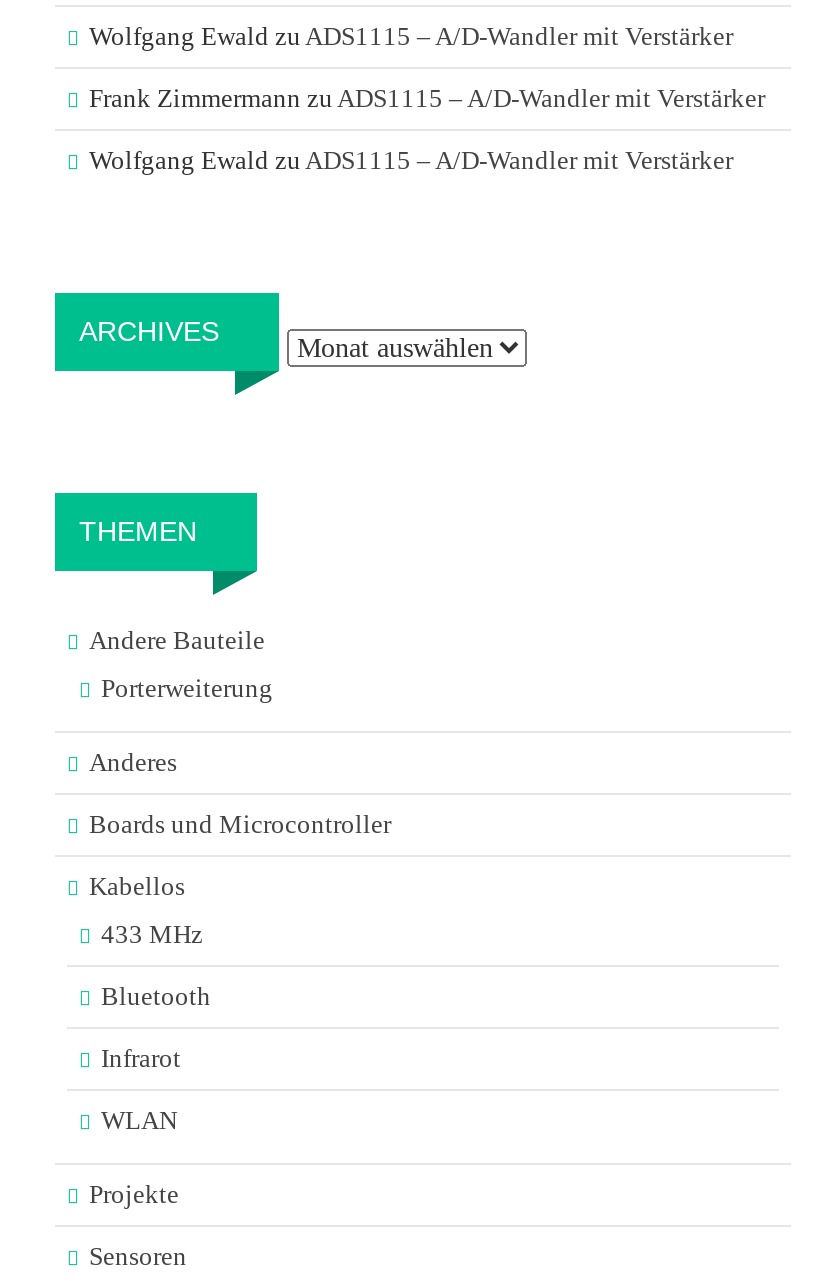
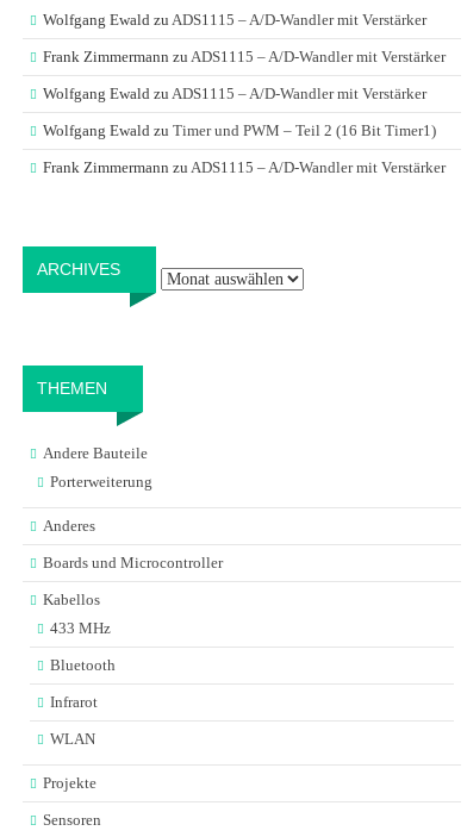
+ Wolfgang Ewald zu Timer und PWM – Teil 2 (16 Bit Timer1)
+ Frank Zimmermann zu ADS1115 – A/D-Wandler mit Verstärker
